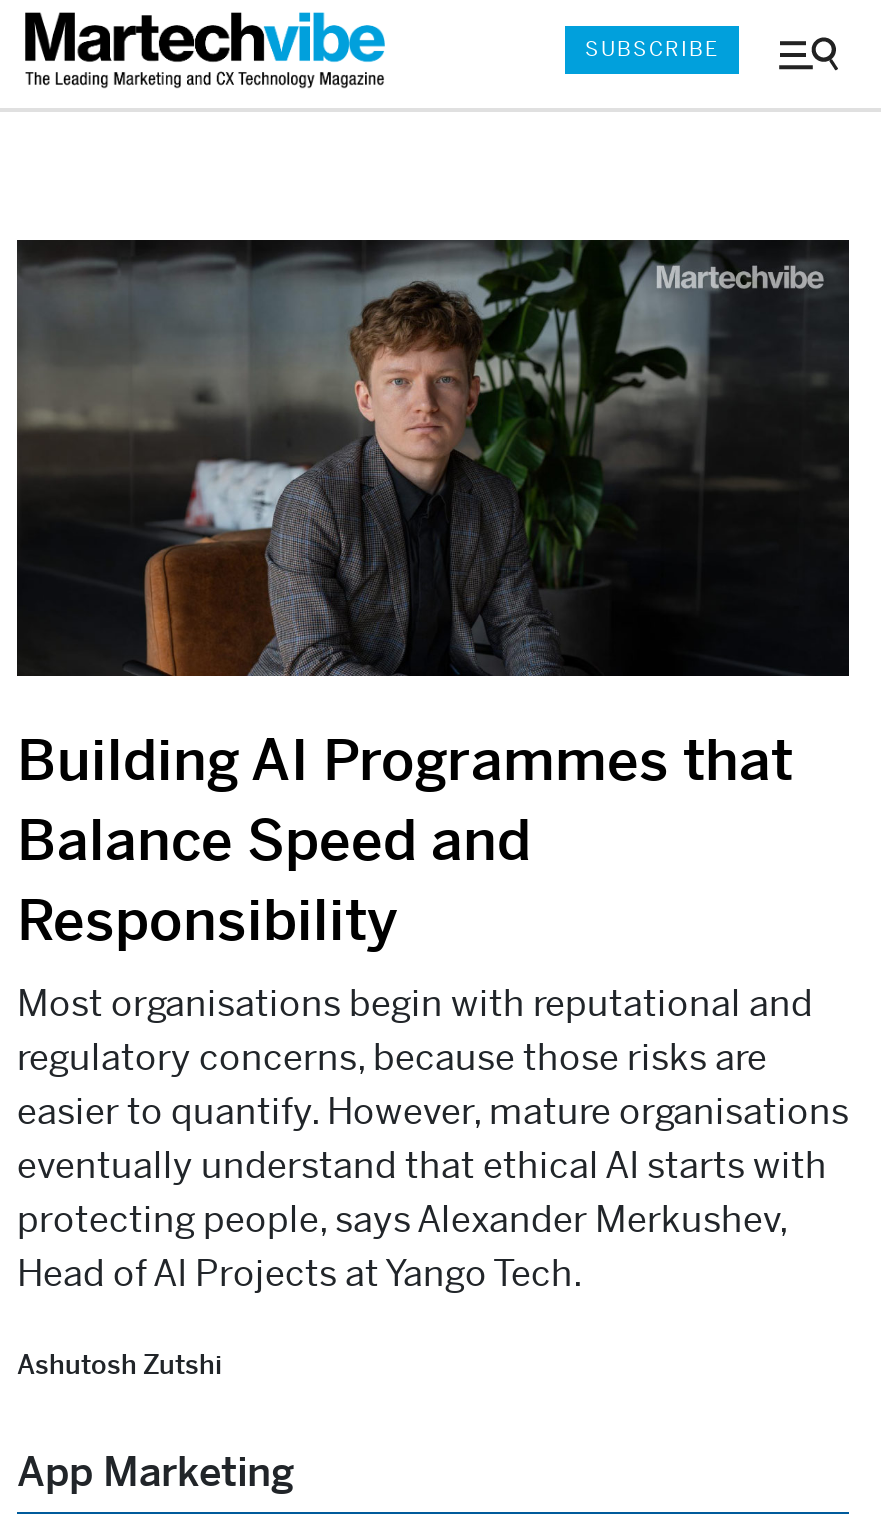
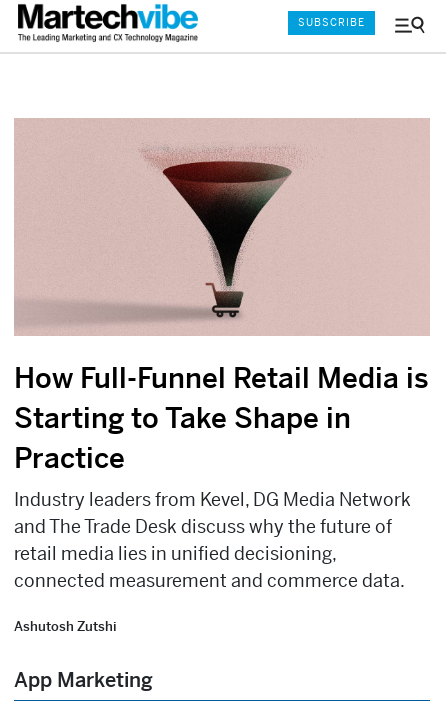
- [image]
- Building AI Programmes that
- Balance Speed and
- Responsibility
- Most organisations begin with reputational and
- regulatory concerns, because those risks are
- easier to quantify. However, mature organisations
- eventually understand that ethical AI starts with
- protecting people, says Alexander Merkushev,
- Head of AI Projects at Yango Tech.
+ [image]
+ How Full-Funnel Retail Media is
+ Starting to Take Shape in
+ Practice
+ Industry leaders from Kevel, DG Media Network
+ and The Trade Desk discuss why the future of
+ retail media lies in unified decisioning,
+ connected measurement and commerce data.
